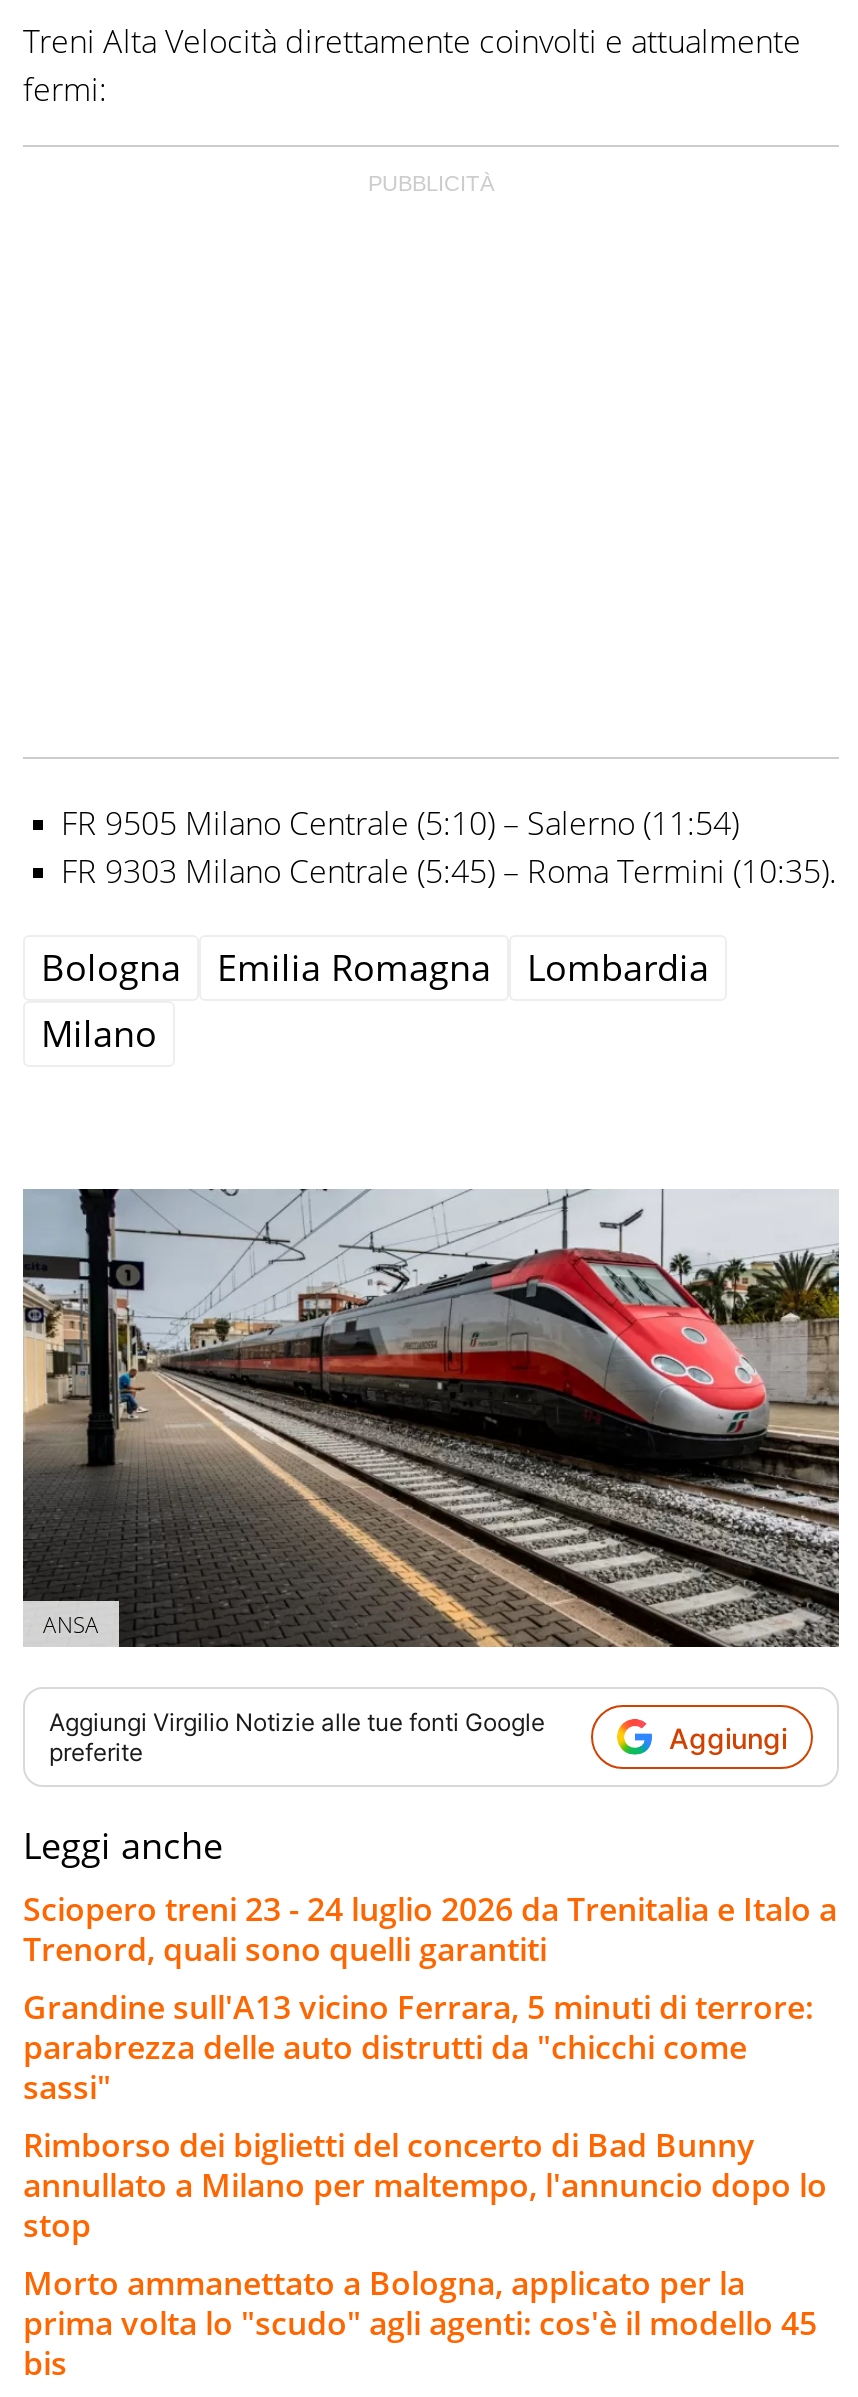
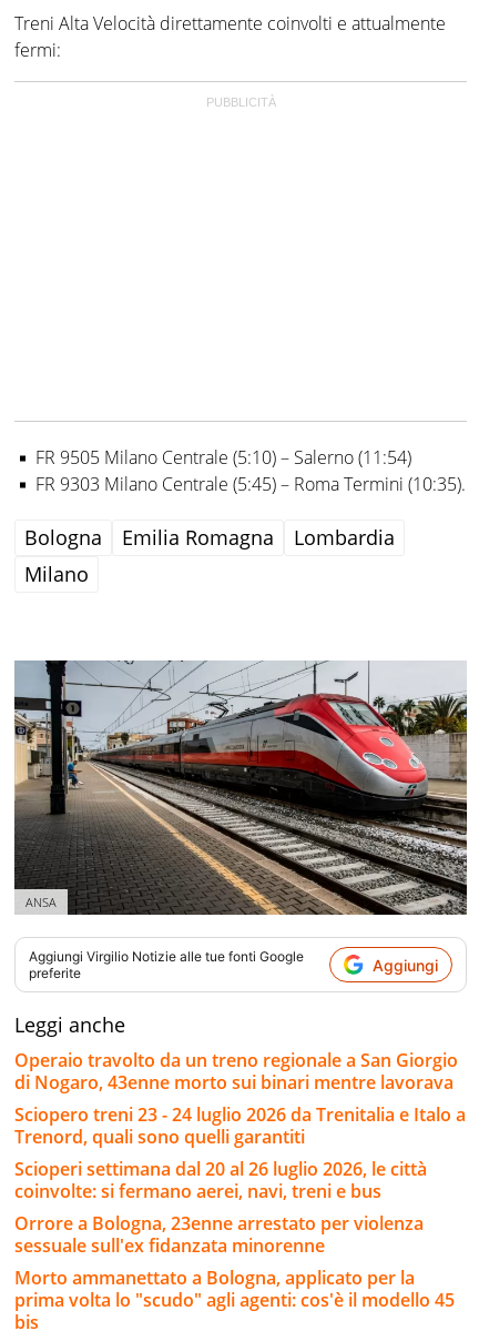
+ Operaio travolto da un treno regionale a San Giorgio
+ di Nogaro, 43enne morto sui binari mentre lavorava

moved down: Sciopero treni 23 - 24 luglio 2026 da Trenitalia e Italo a | Trenord, quali sono quelli garantiti

- Grandine sull'A13 vicino Ferrara, 5 minuti di terrore:
- parabrezza delle auto distrutti da "chicchi come
- sassi"
- Rimborso dei biglietti del concerto di Bad Bunny
- annullato a Milano per maltempo, l'annuncio dopo lo
- stop
+ Scioperi settimana dal 20 al 26 luglio 2026, le città
+ coinvolte: si fermano aerei, navi, treni e bus
+ Orrore a Bologna, 23enne arrestato per violenza
+ sessuale sull'ex fidanzata minorenne
